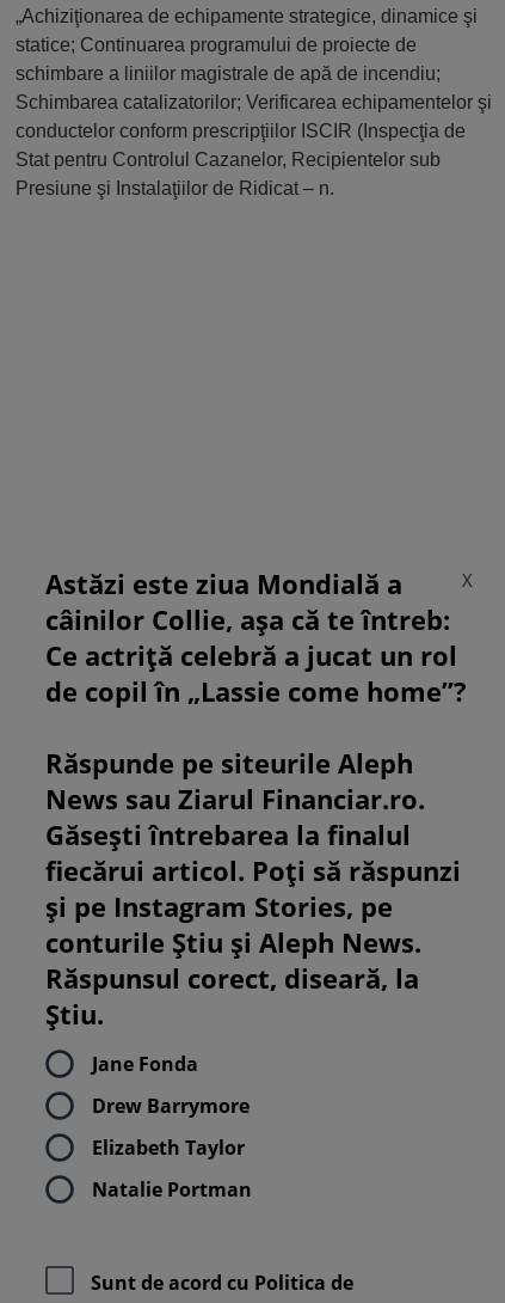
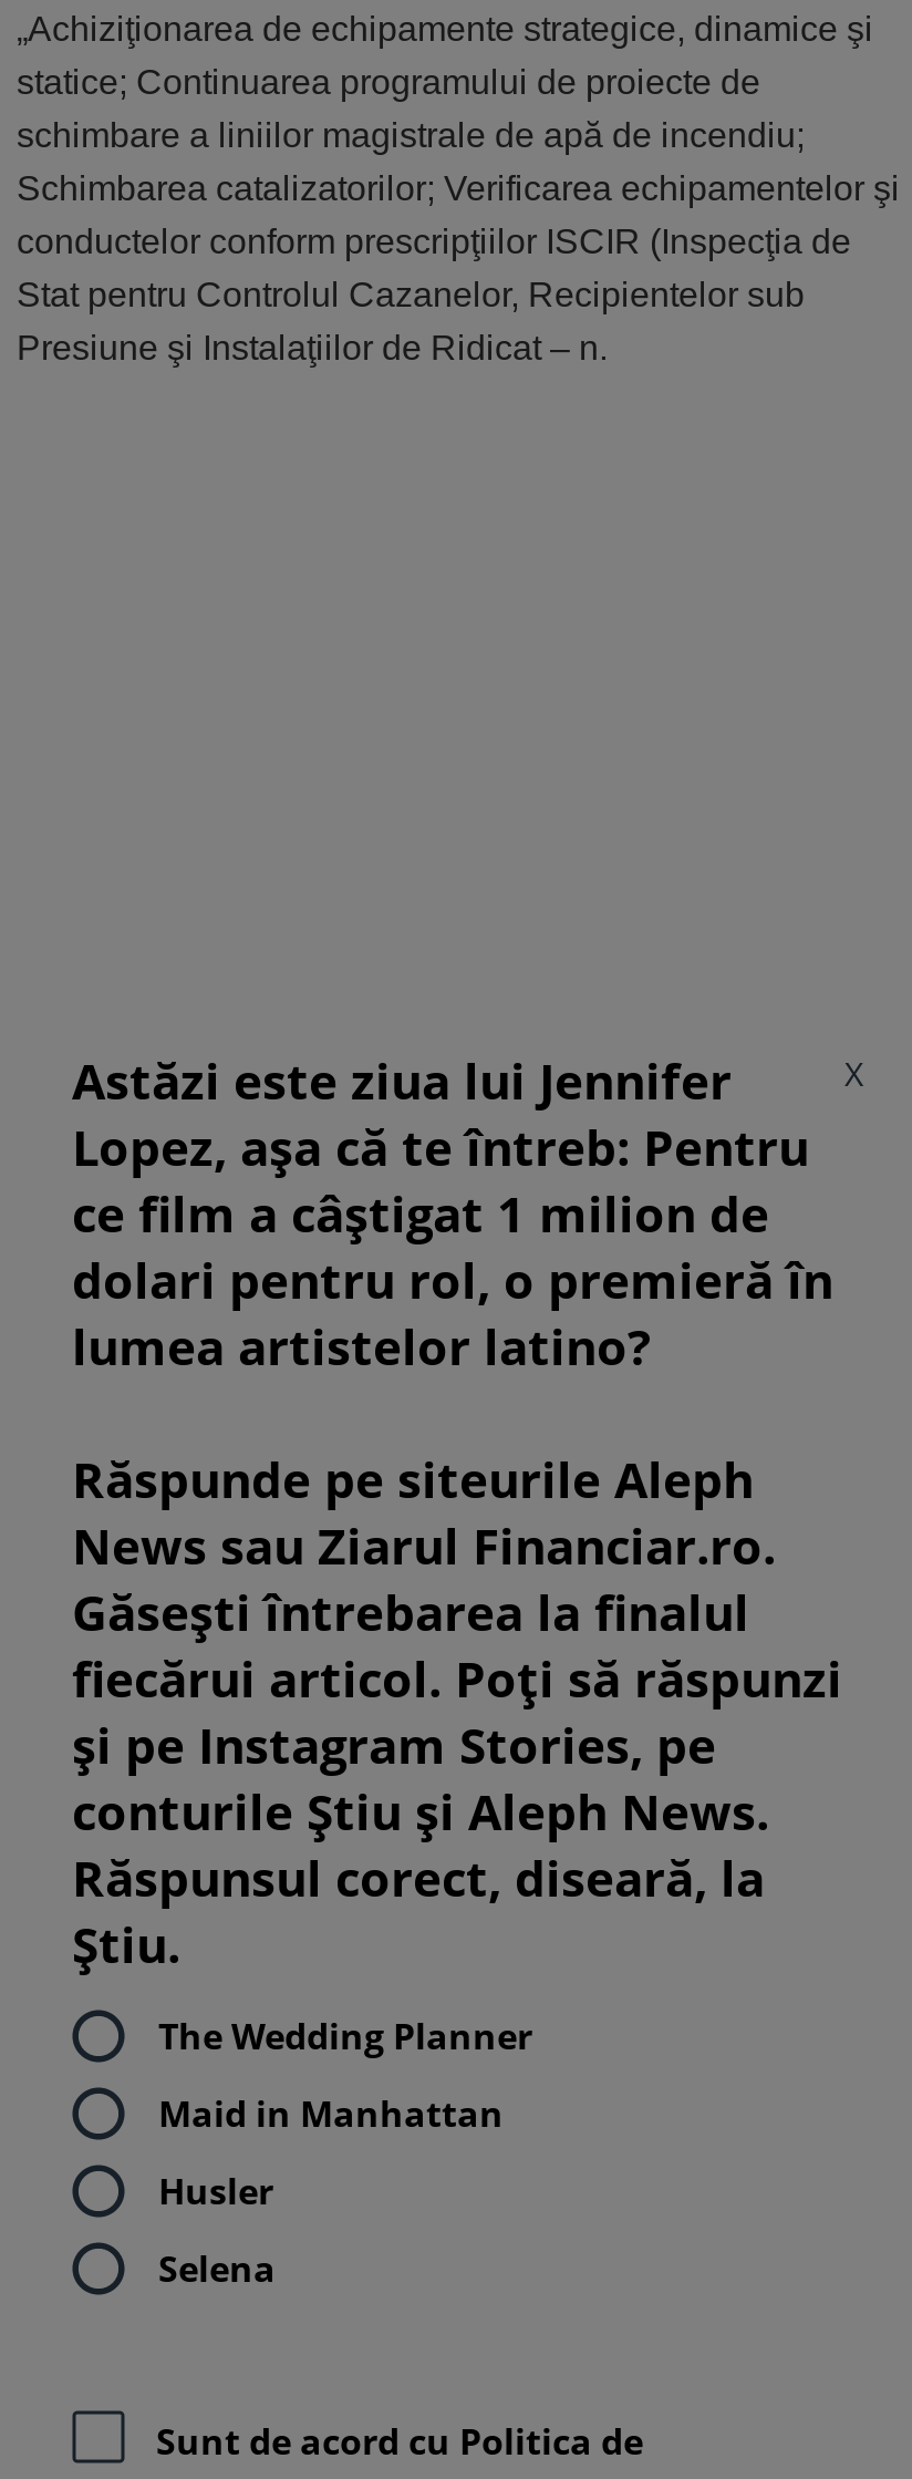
- Astăzi este ziua Mondială a
- câinilor Collie, așa că te întreb:
- Ce actriță celebră a jucat un rol
- de copil în „Lassie come home”?
+ Astăzi este ziua lui Jennifer
+ Lopez, așa că te întreb: Pentru
+ ce film a câștigat 1 milion de
+ dolari pentru rol, o premieră în
+ lumea artistelor latino?

- Jane Fonda
+ The Wedding Planner

- Drew Barrymore
+ Maid in Manhattan

- Elizabeth Taylor
+ Husler

- Natalie Portman
+ Selena
